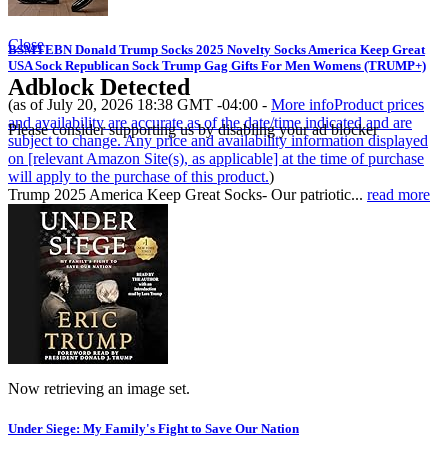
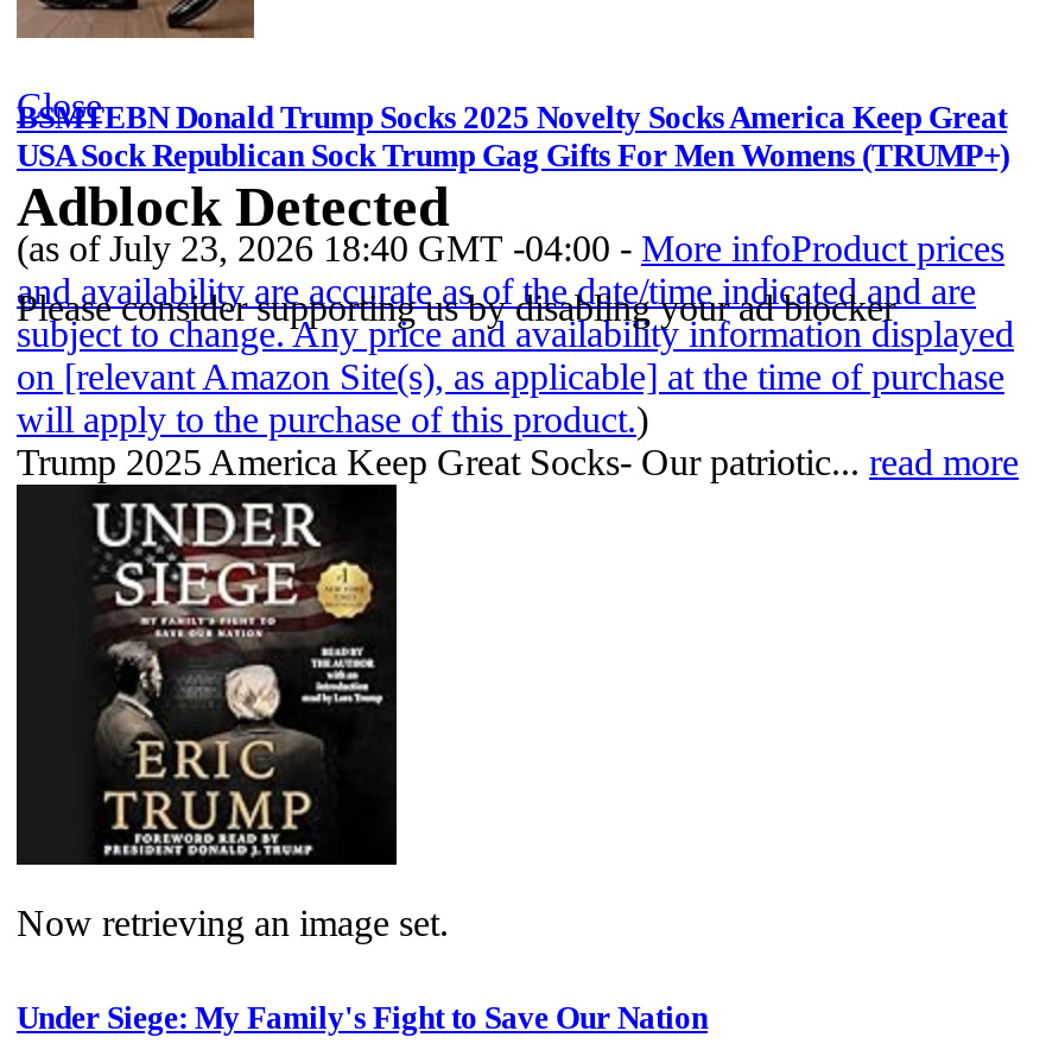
- (as of July 20, 2026 18:38 GMT -04:00 - More infoProduct prices
+ (as of July 23, 2026 18:40 GMT -04:00 - More infoProduct prices
